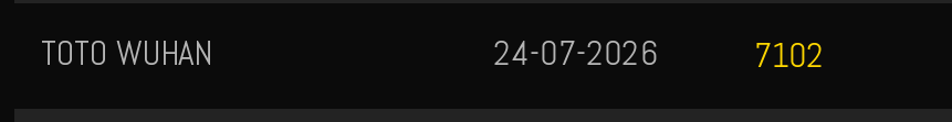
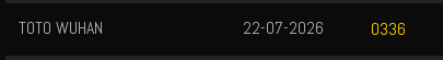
- 24-07-2026
+ 22-07-2026

- 7102
+ 0336
